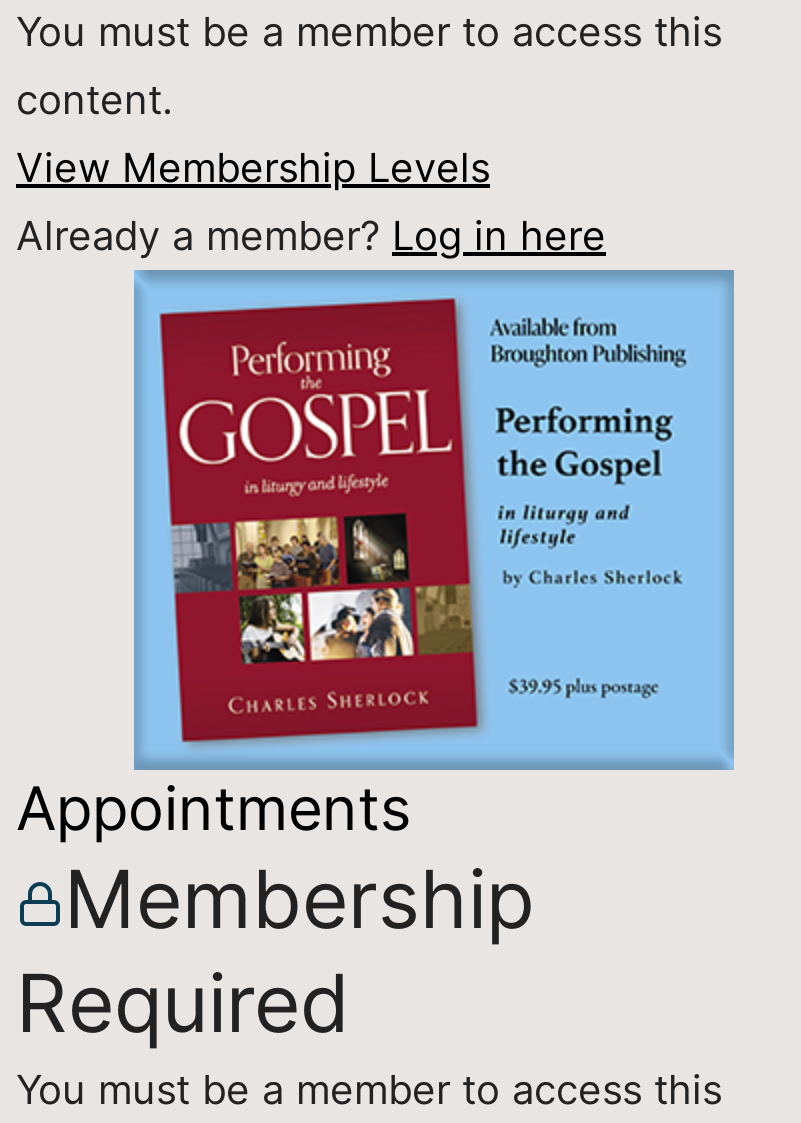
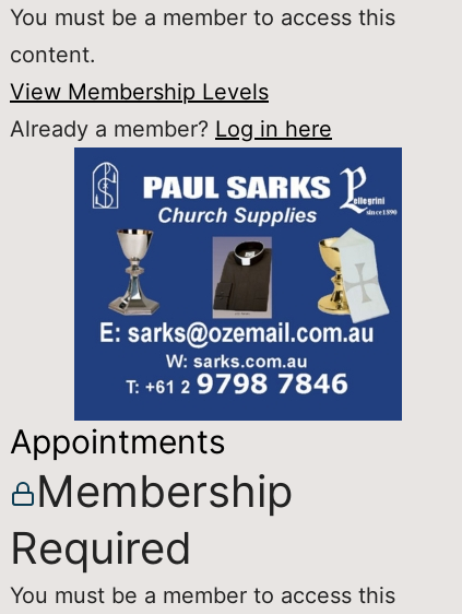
- [image]
+ [image]
